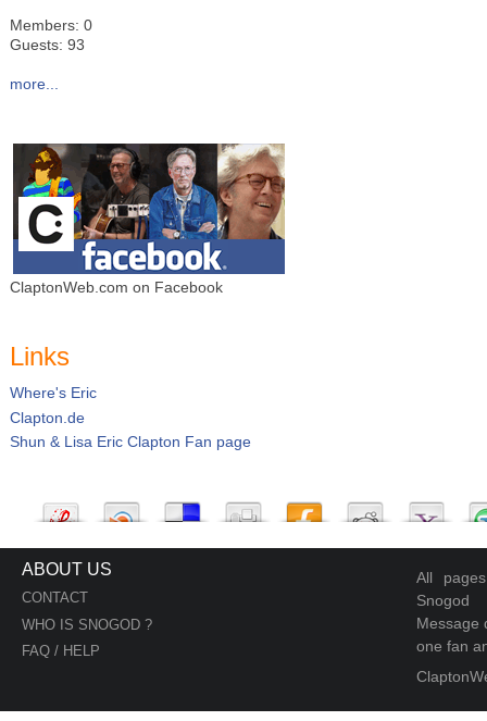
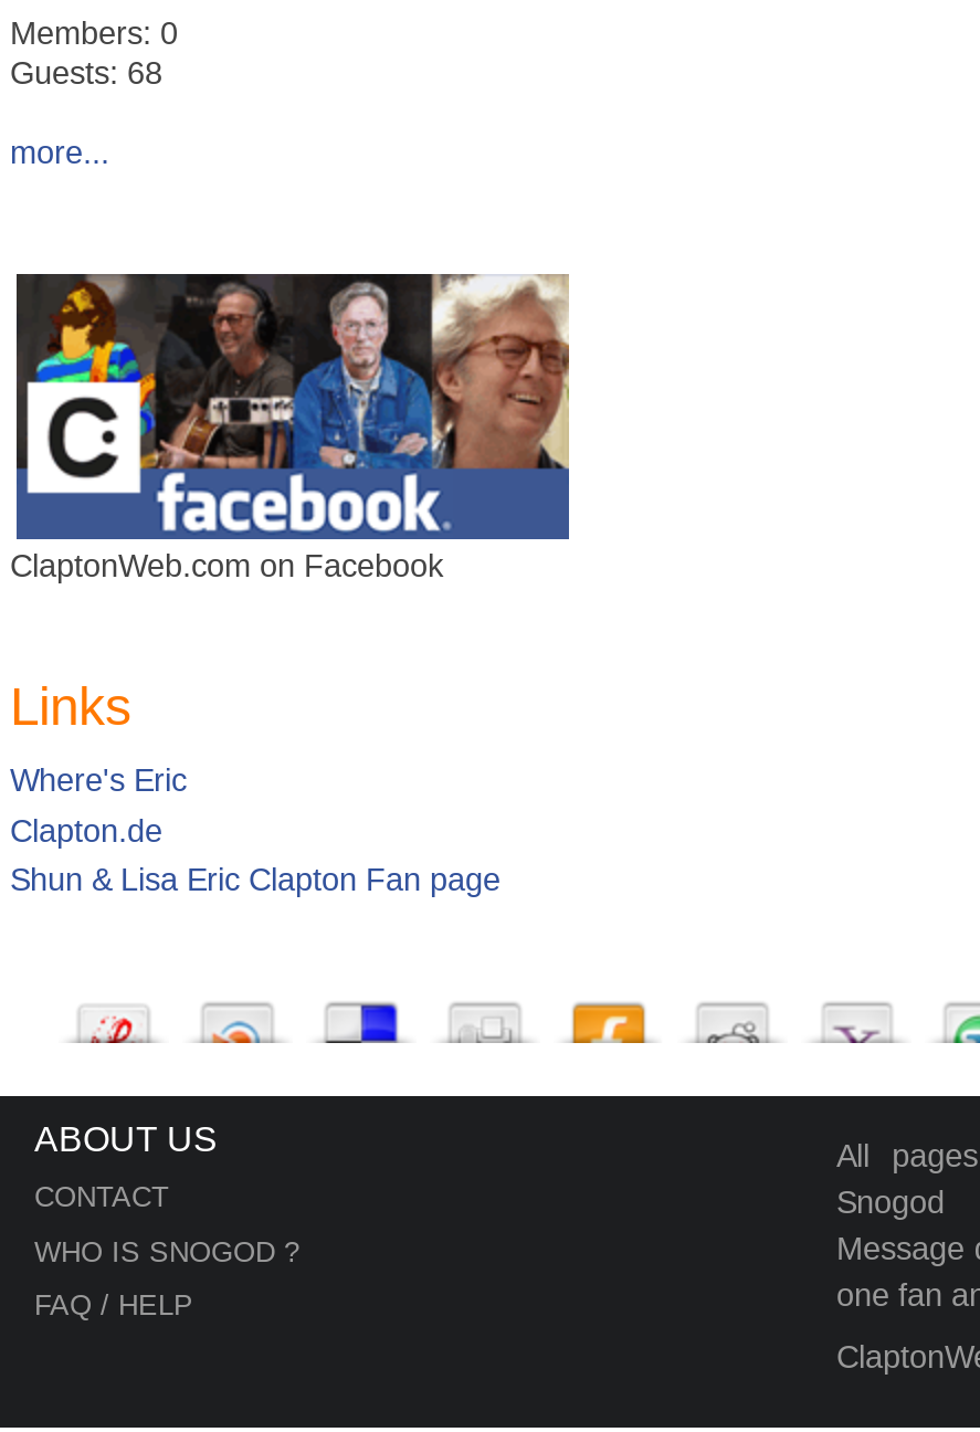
- Guests: 93
+ Guests: 68
